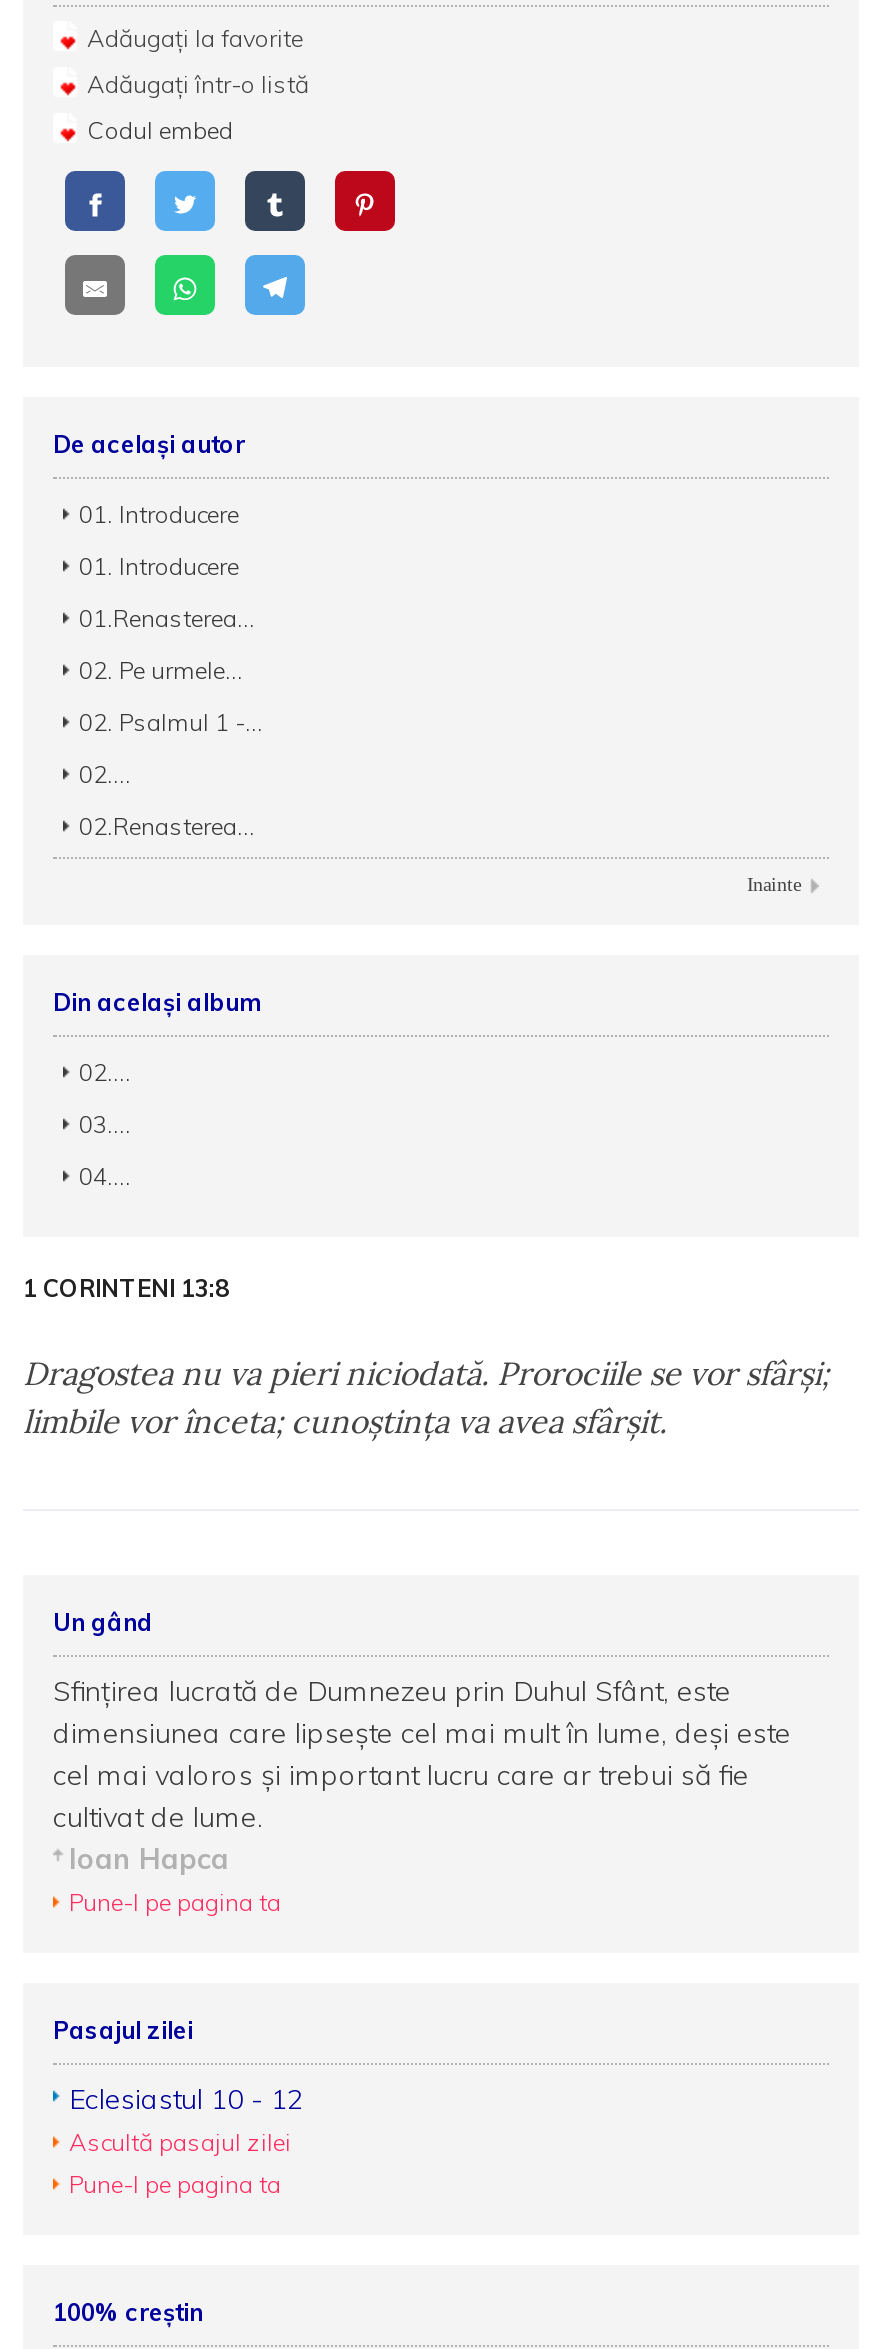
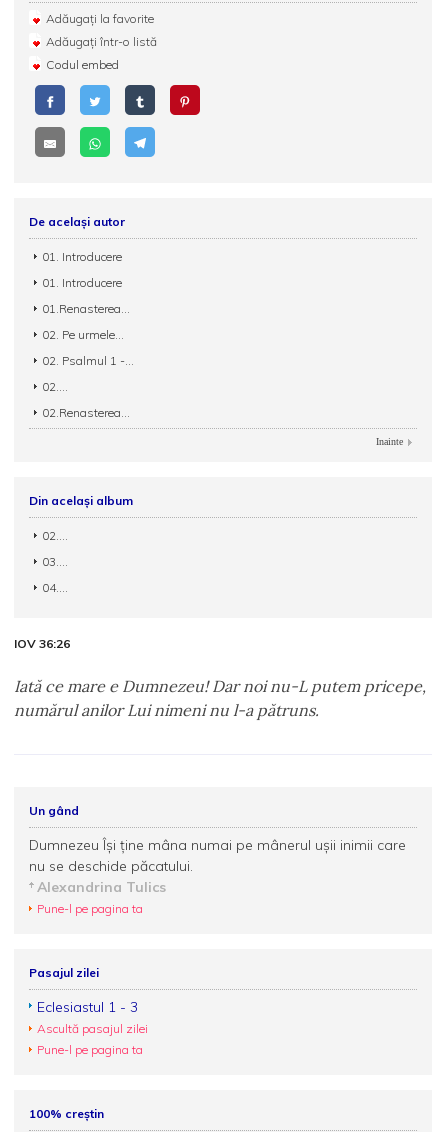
- 1 CORINTENI 13:8
+ IOV 36:26

- Dragostea nu va pieri niciodată. Prorociile se vor sfârşi;
- limbile vor înceta; cunoştinţa va avea sfârşit.
+ Iată ce mare e Dumnezeu! Dar noi nu-L putem pricepe,
+ numărul anilor Lui nimeni nu l-a pătruns.

- Sfințirea lucrată de Dumnezeu prin Duhul Sfânt, este
- dimensiunea care lipsește cel mai mult în lume, deși este
- cel mai valoros și important lucru care ar trebui să fie
- cultivat de lume.
- Ioan Hapca
+ Dumnezeu Îşi ţine mâna numai pe mânerul uşii inimii care
+ nu se deschide păcatului.
+ Alexandrina Tulics

- Eclesiastul 10 - 12
+ Eclesiastul 1 - 3
